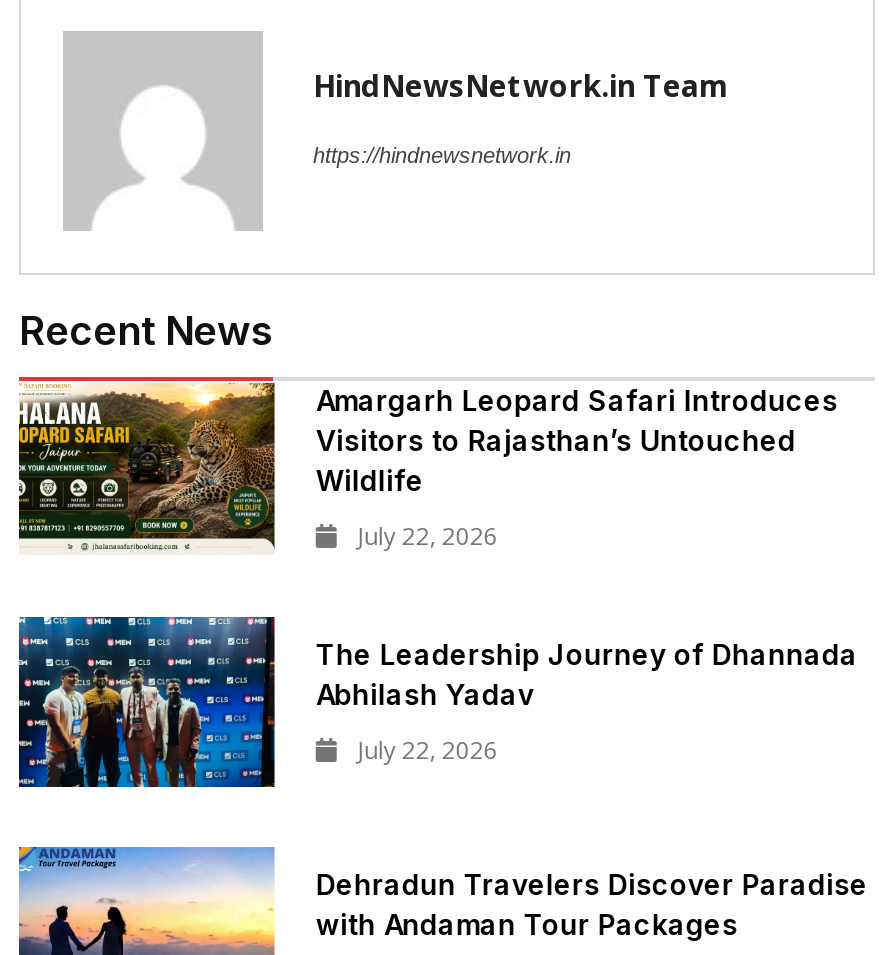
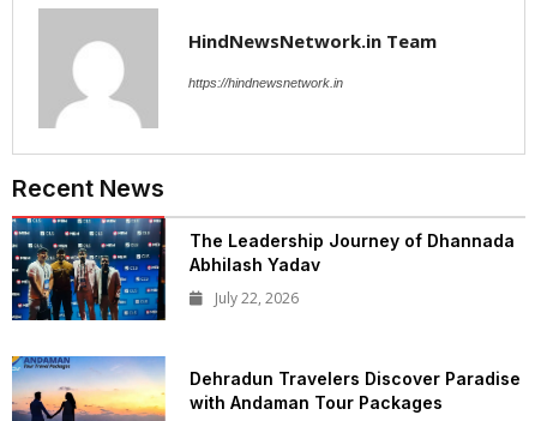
- [image]
- Amargarh Leopard Safari Introduces
- Visitors to Rajasthan’s Untouched
- Wildlife
- July 22, 2026
